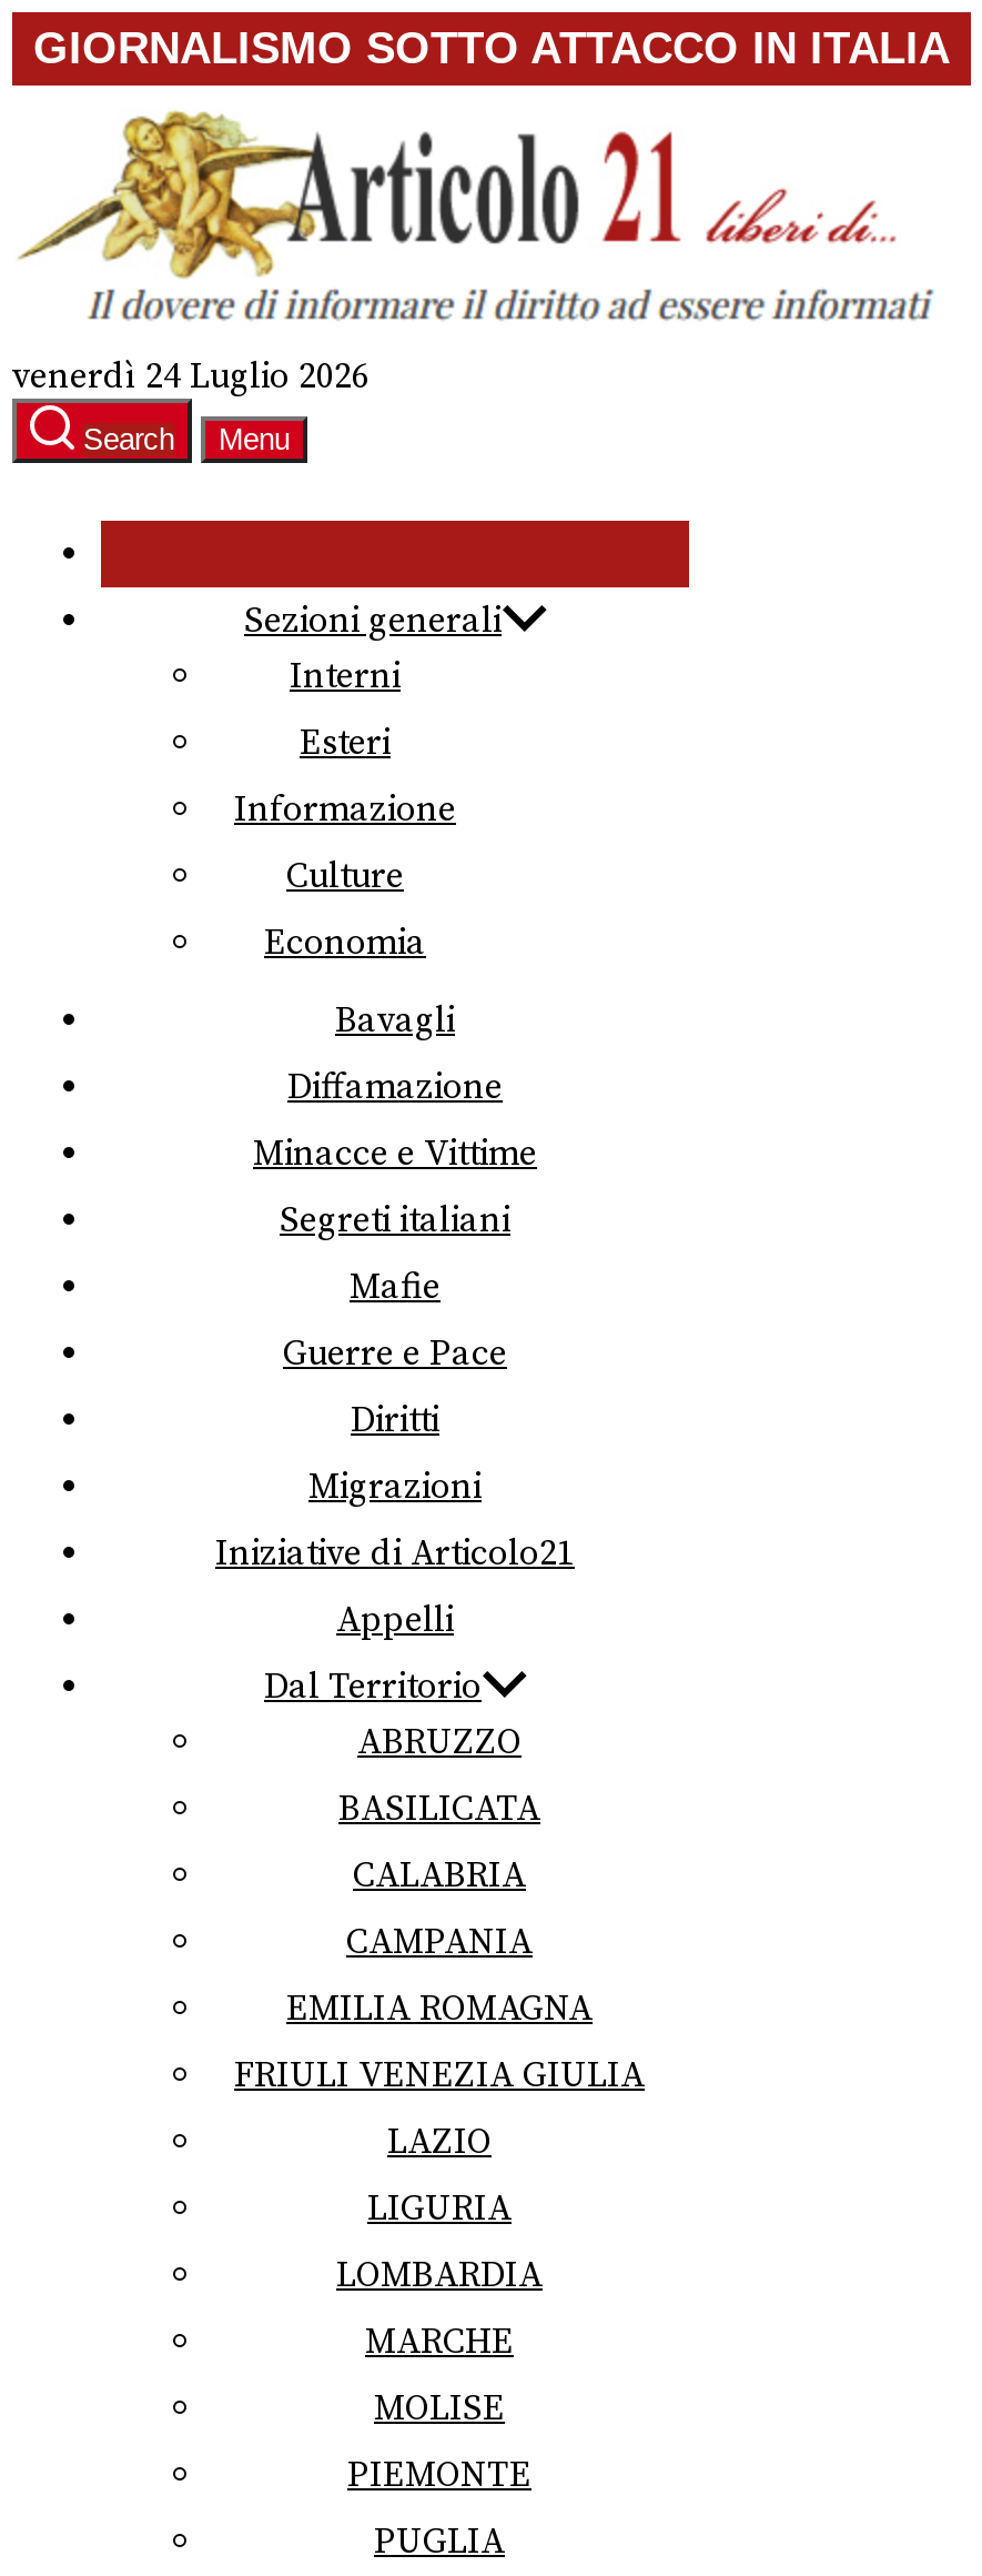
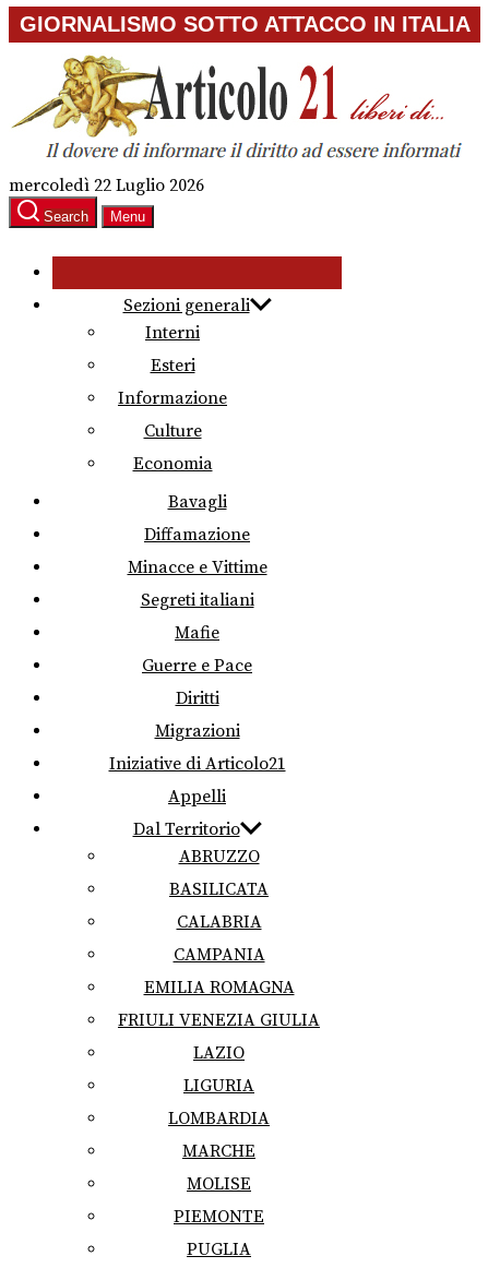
- venerdì 24 Luglio 2026
+ mercoledì 22 Luglio 2026
